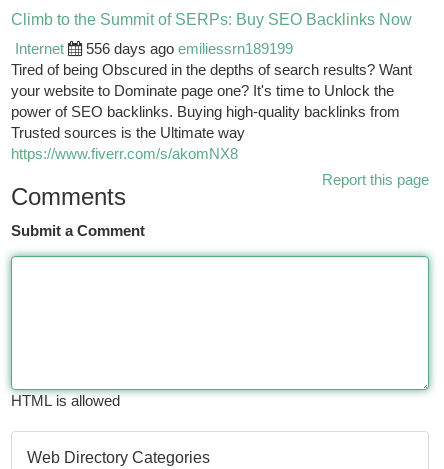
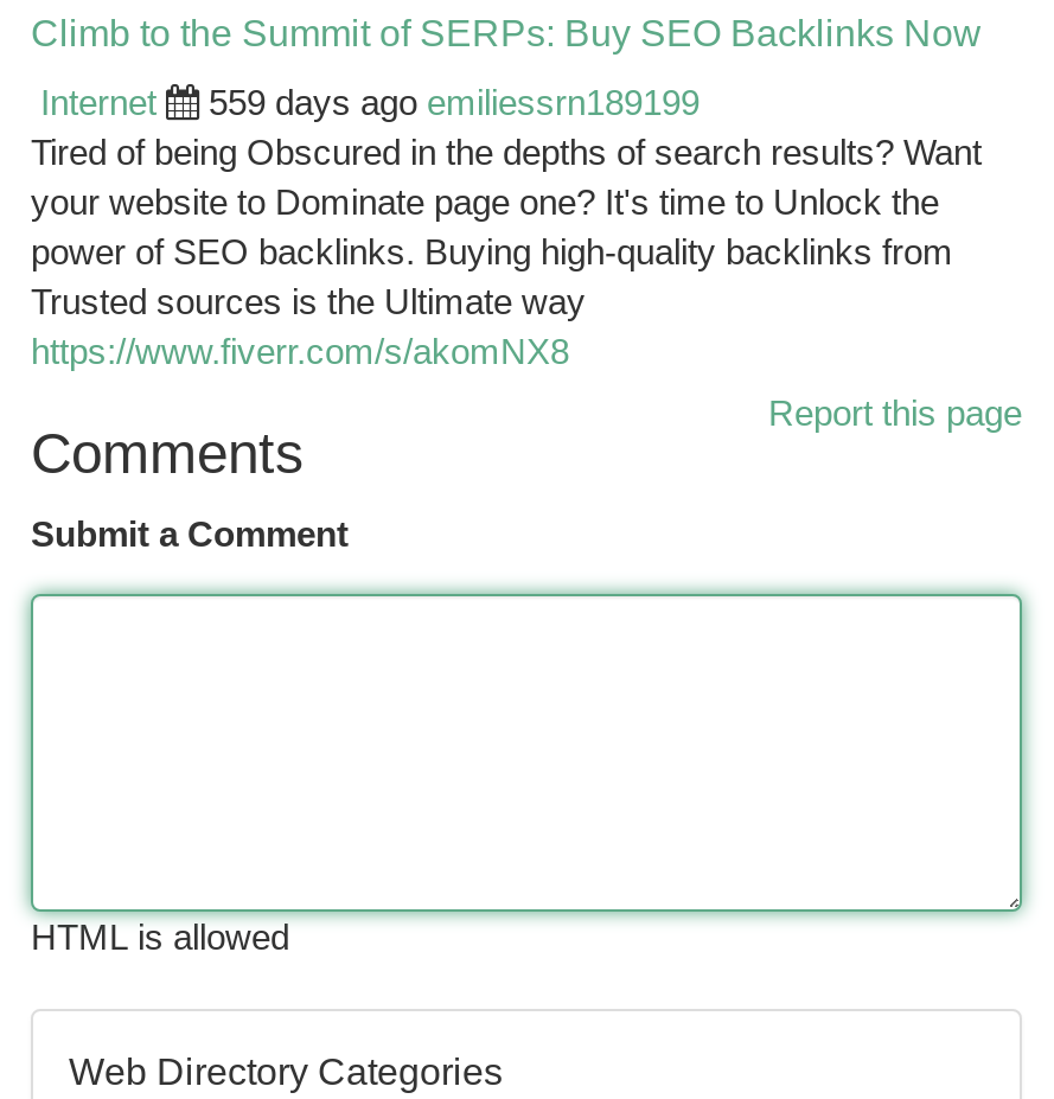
- 556 days ago emiliessrn189199
+ 559 days ago emiliessrn189199
